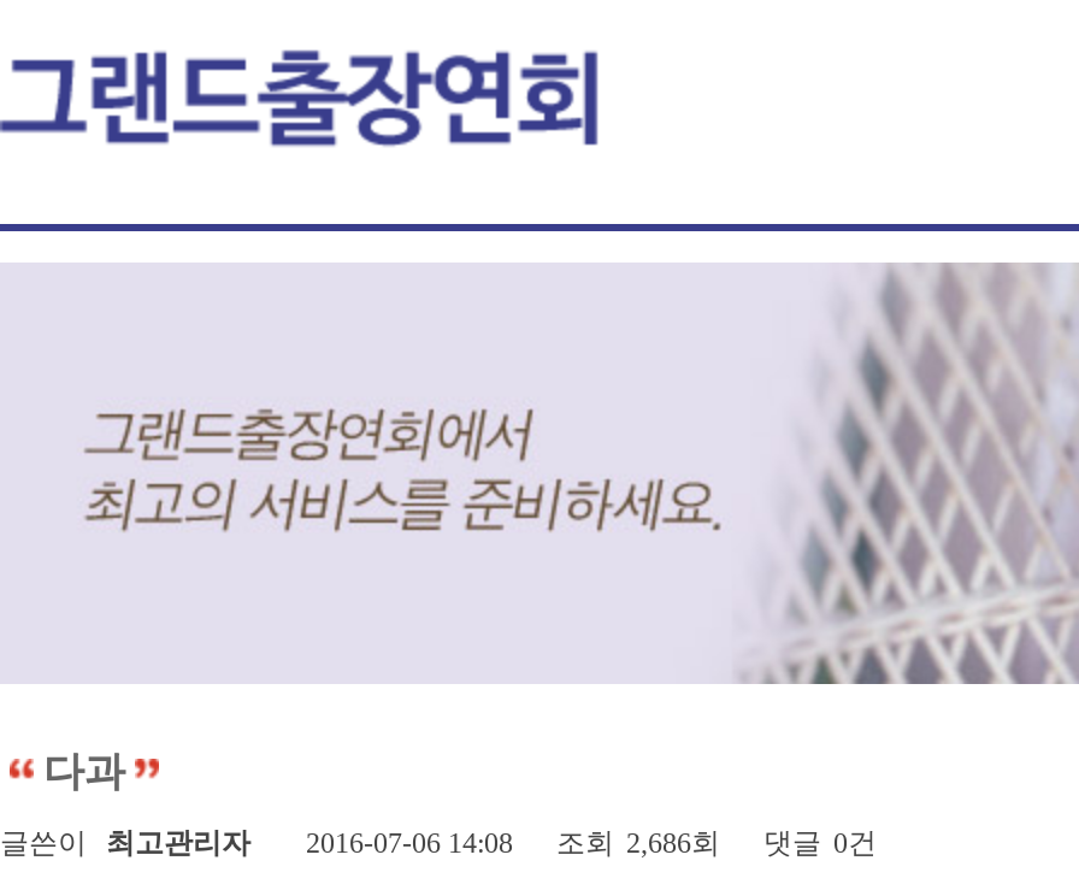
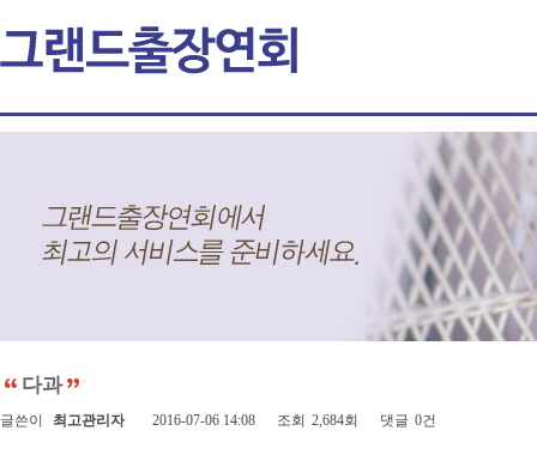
- 글쓴이 최고관리자 2016-07-06 14:08 조회 2,686회 댓글 0건
+ 글쓴이 최고관리자 2016-07-06 14:08 조회 2,684회 댓글 0건
